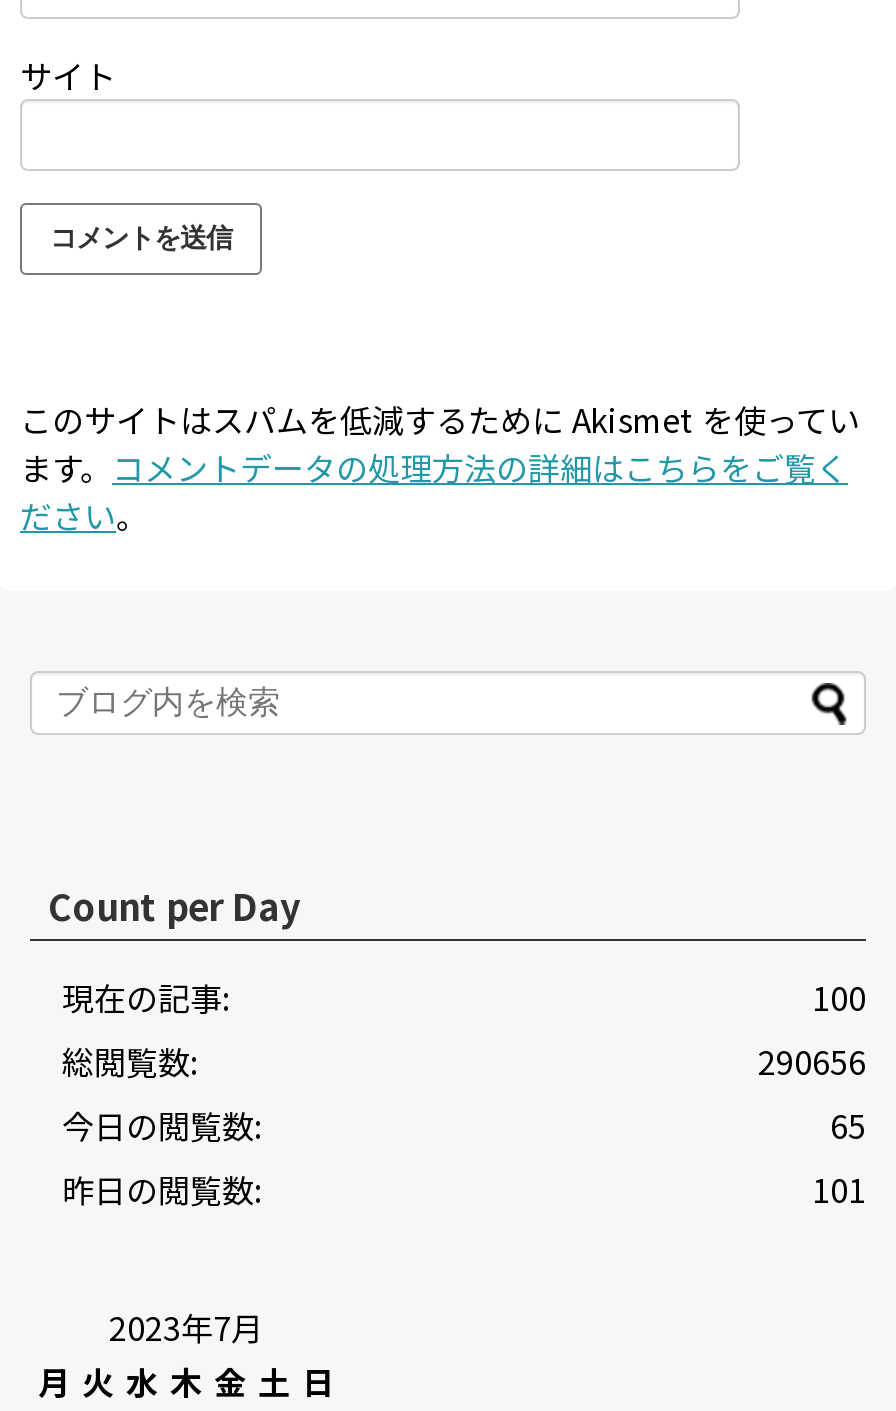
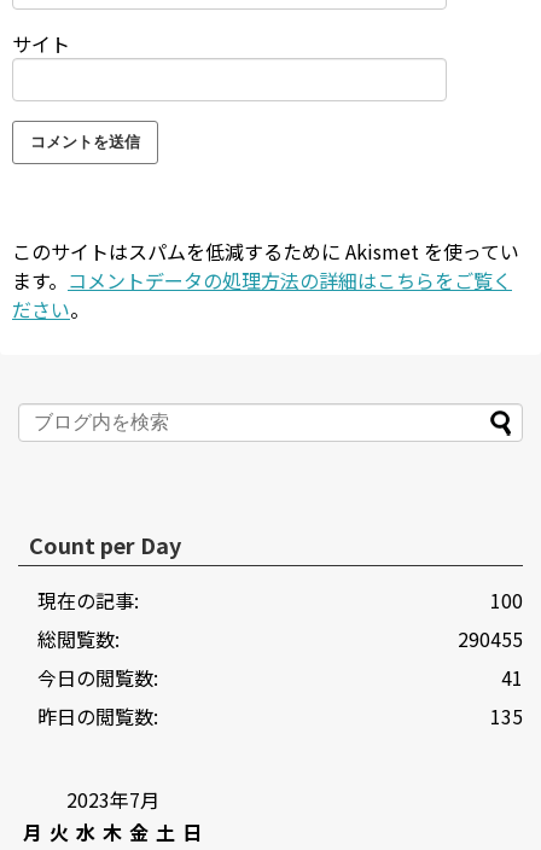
- 290656
+ 290455

- 65
+ 41

- 101
+ 135
